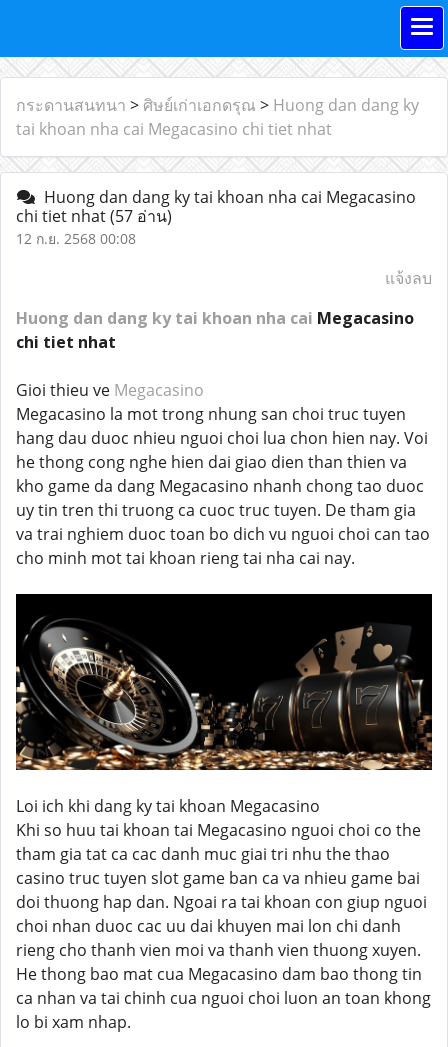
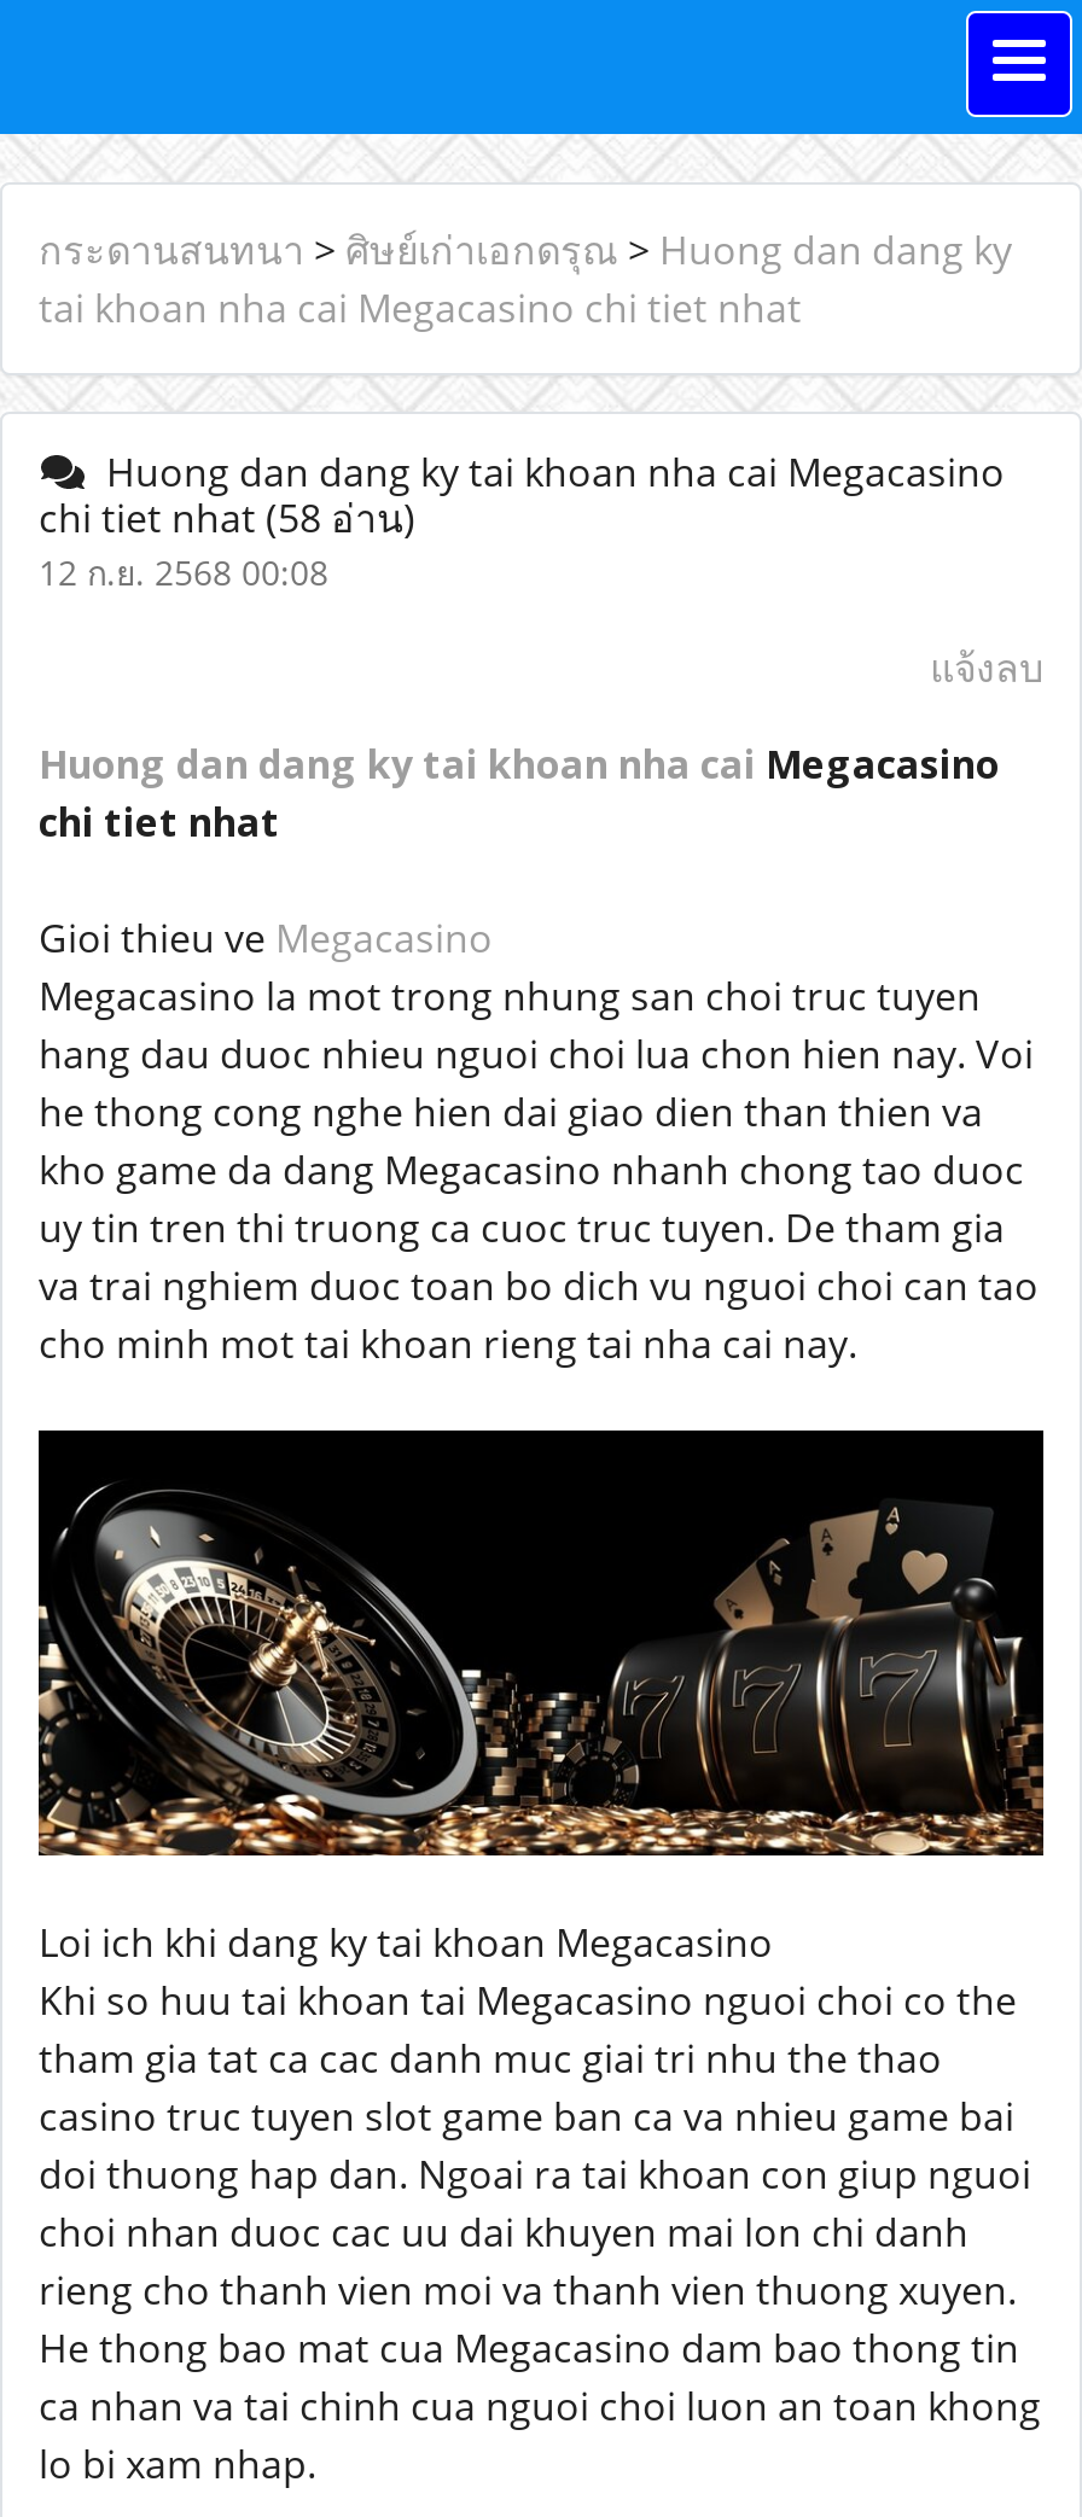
- chi tiet nhat (57 อ่าน)
+ chi tiet nhat (58 อ่าน)
